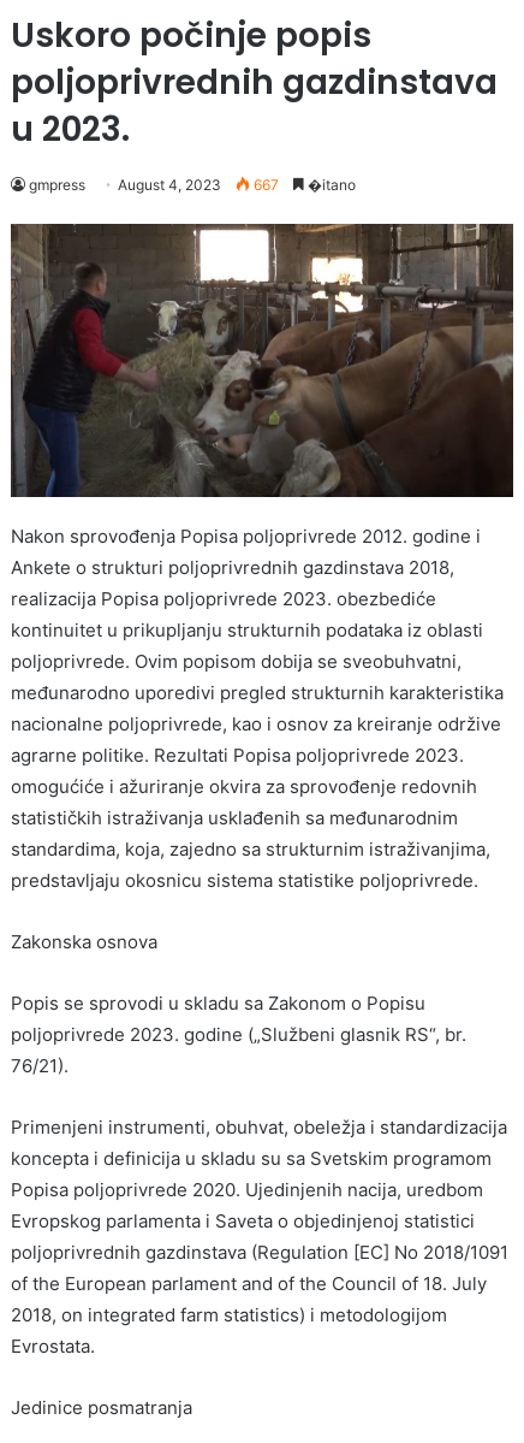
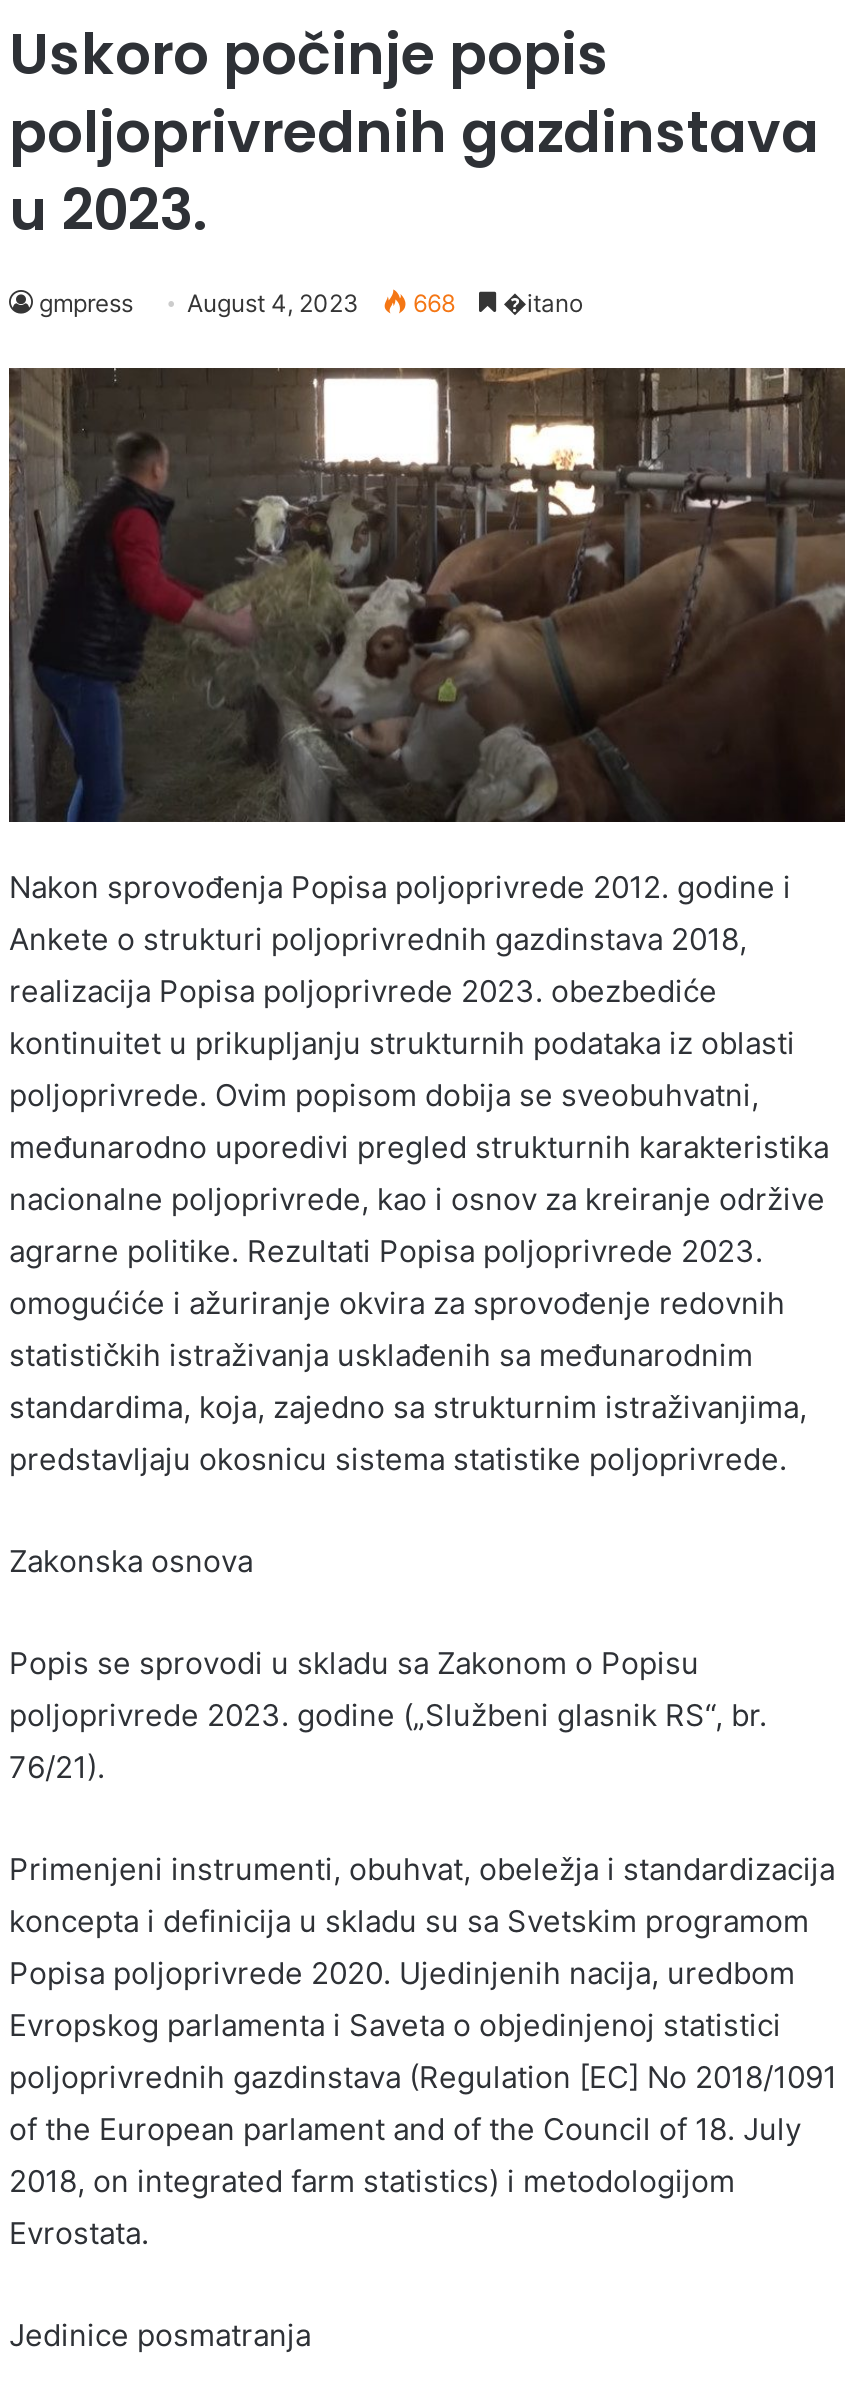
- 667
+ 668
